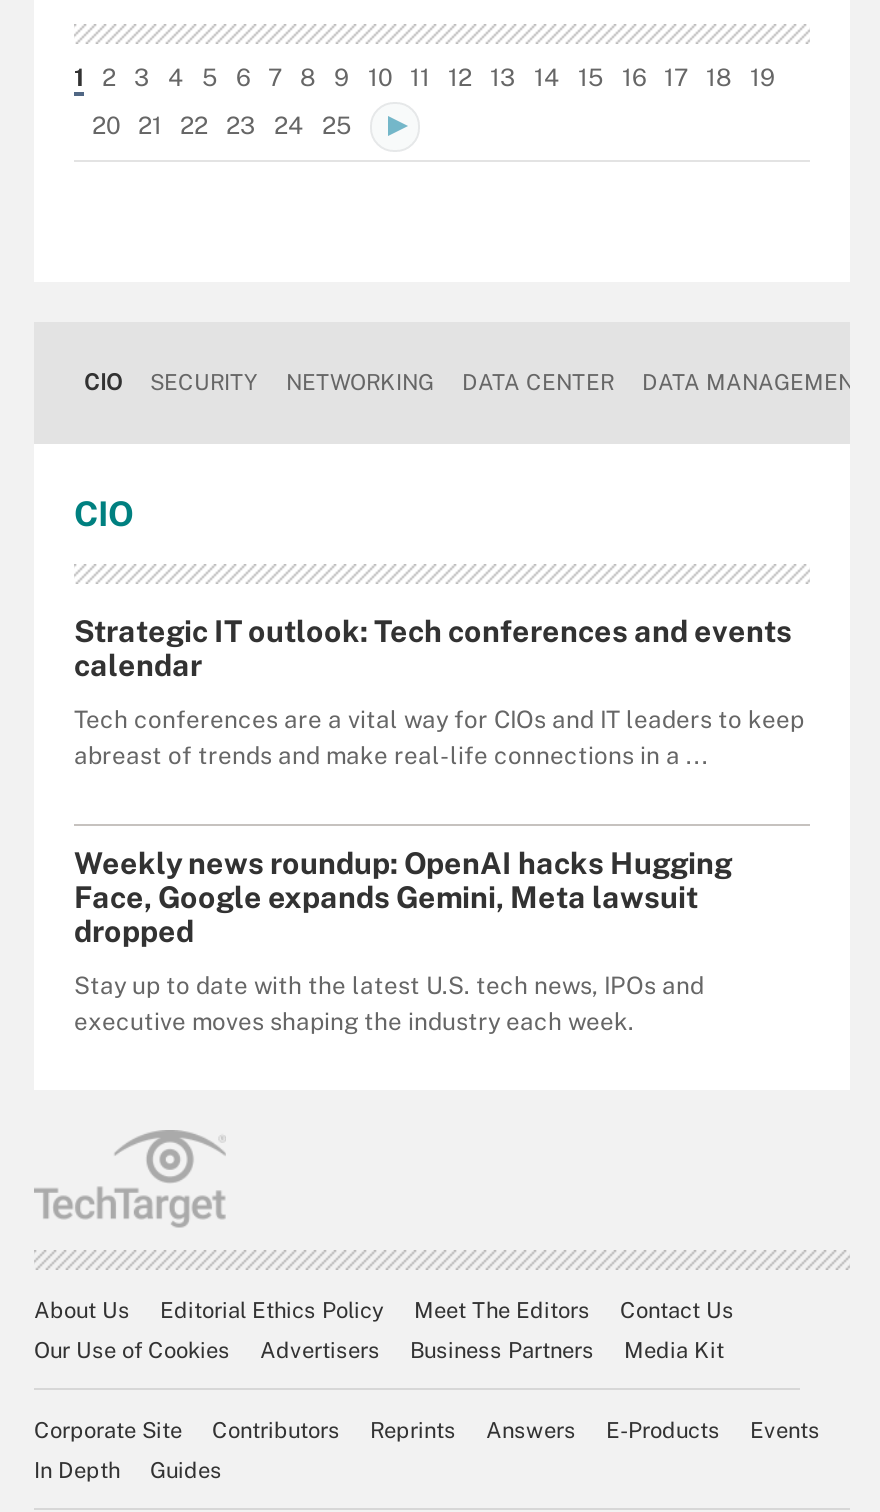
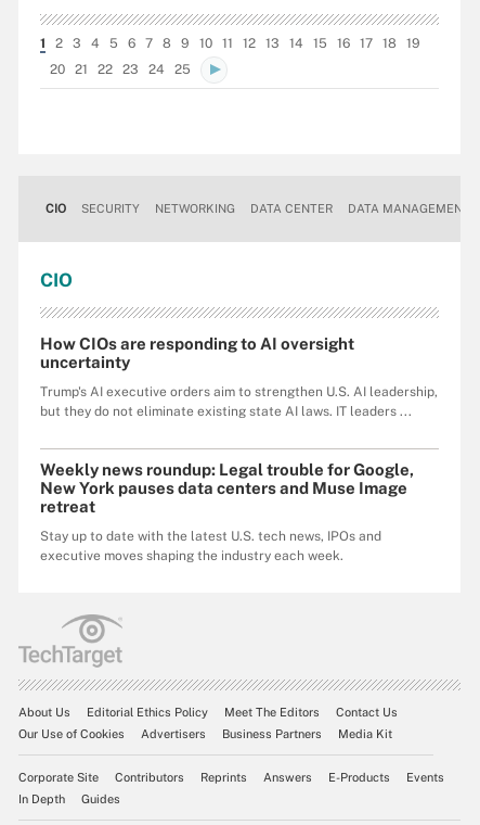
- Strategic IT outlook: Tech conferences and events
- calendar
+ How CIOs are responding to AI oversight
+ uncertainty

- Tech conferences are a vital way for CIOs and IT leaders to keep
- abreast of trends and make real-life connections in a ...
+ Trump's AI executive orders aim to strengthen U.S. AI leadership,
+ but they do not eliminate existing state AI laws. IT leaders ...

- Weekly news roundup: OpenAI hacks Hugging
- Face, Google expands Gemini, Meta lawsuit
- dropped
+ Weekly news roundup: Legal trouble for Google,
+ New York pauses data centers and Muse Image
+ retreat
